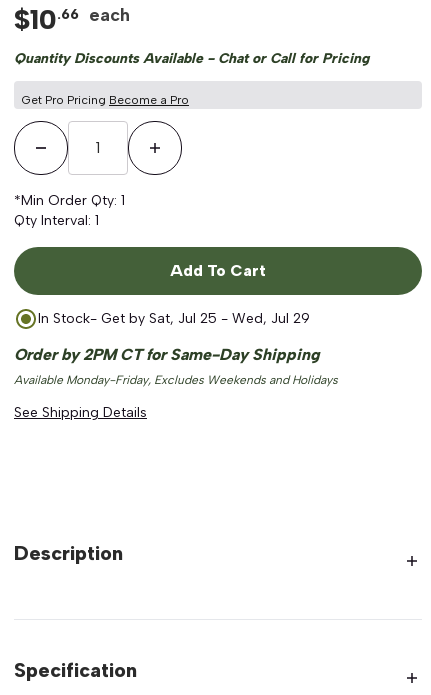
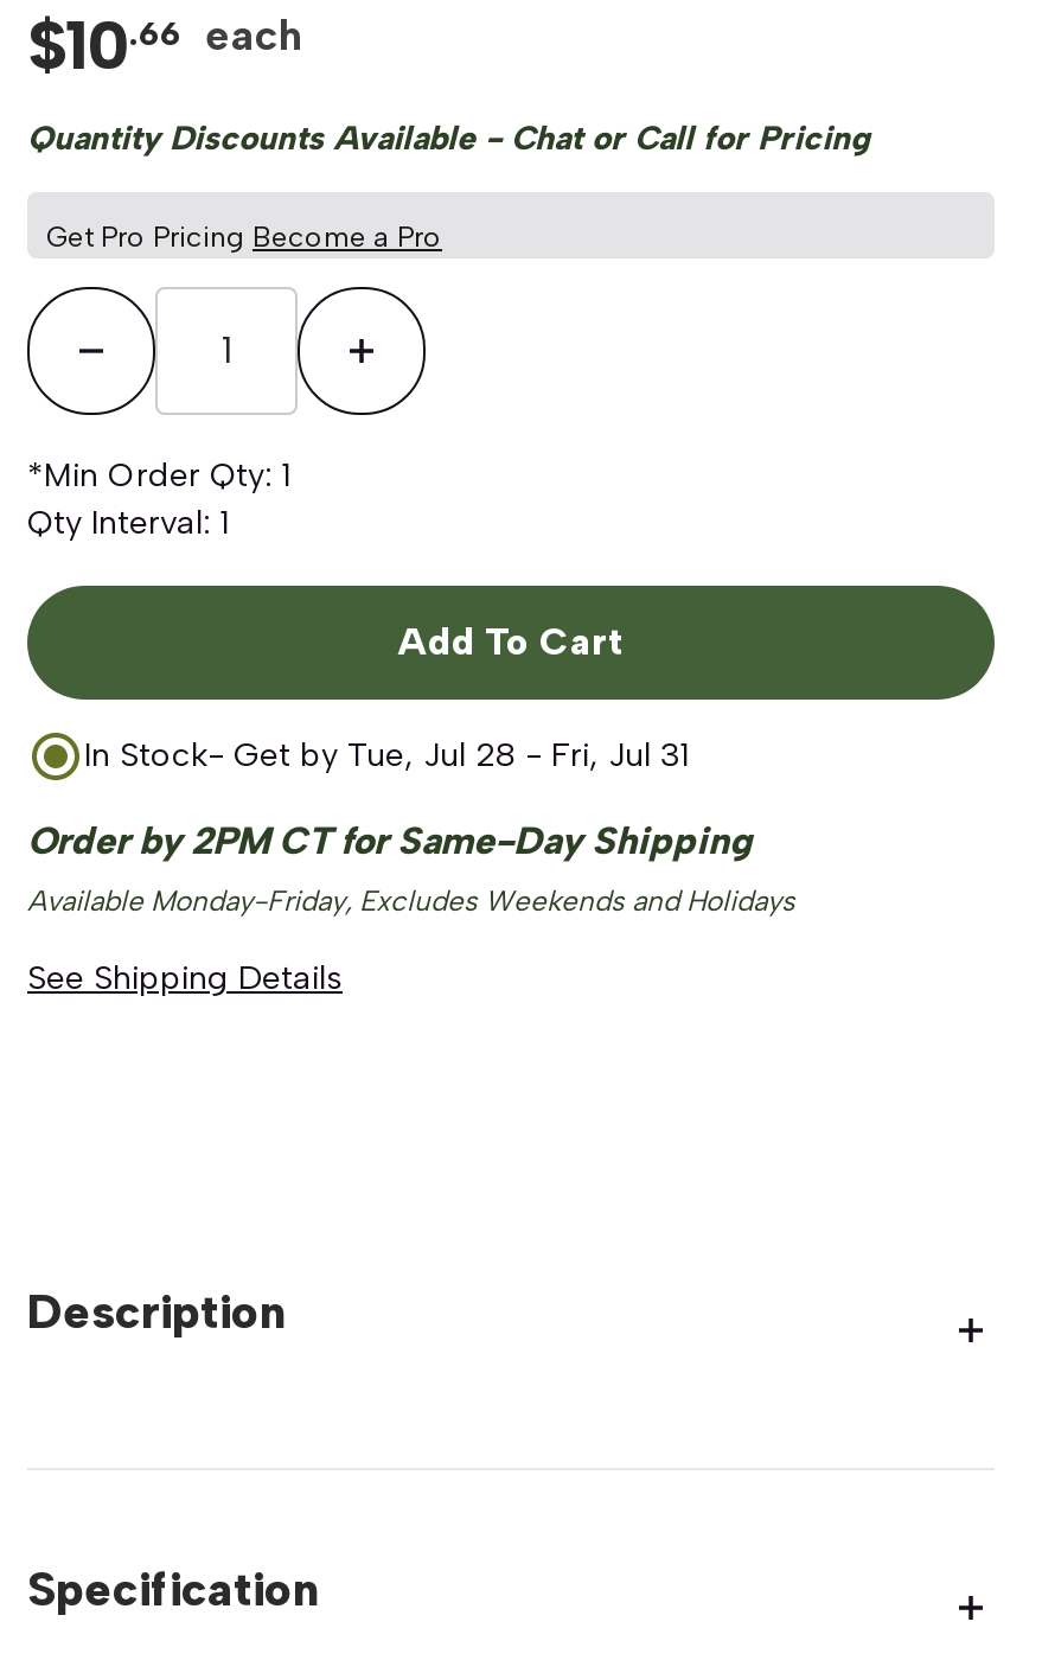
- In Stock- Get by Sat, Jul 25 - Wed, Jul 29
+ In Stock- Get by Tue, Jul 28 - Fri, Jul 31
